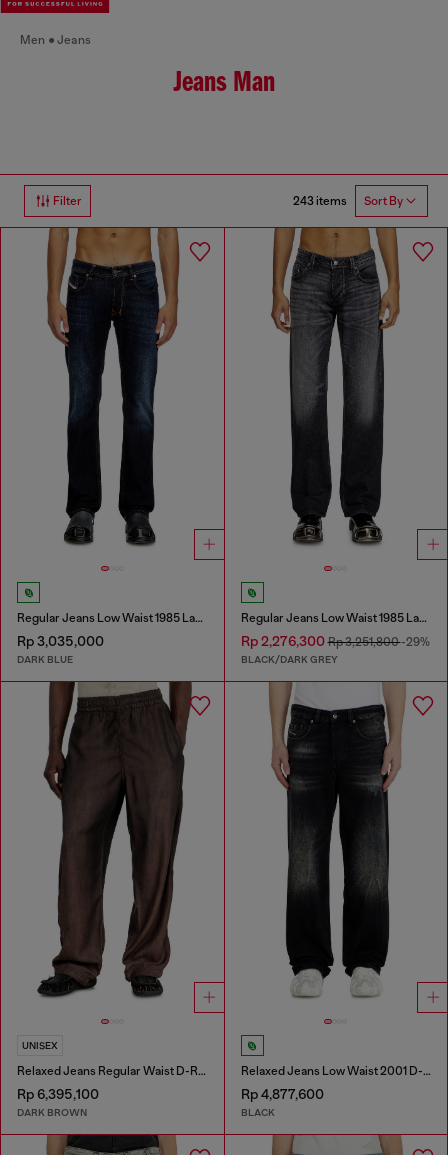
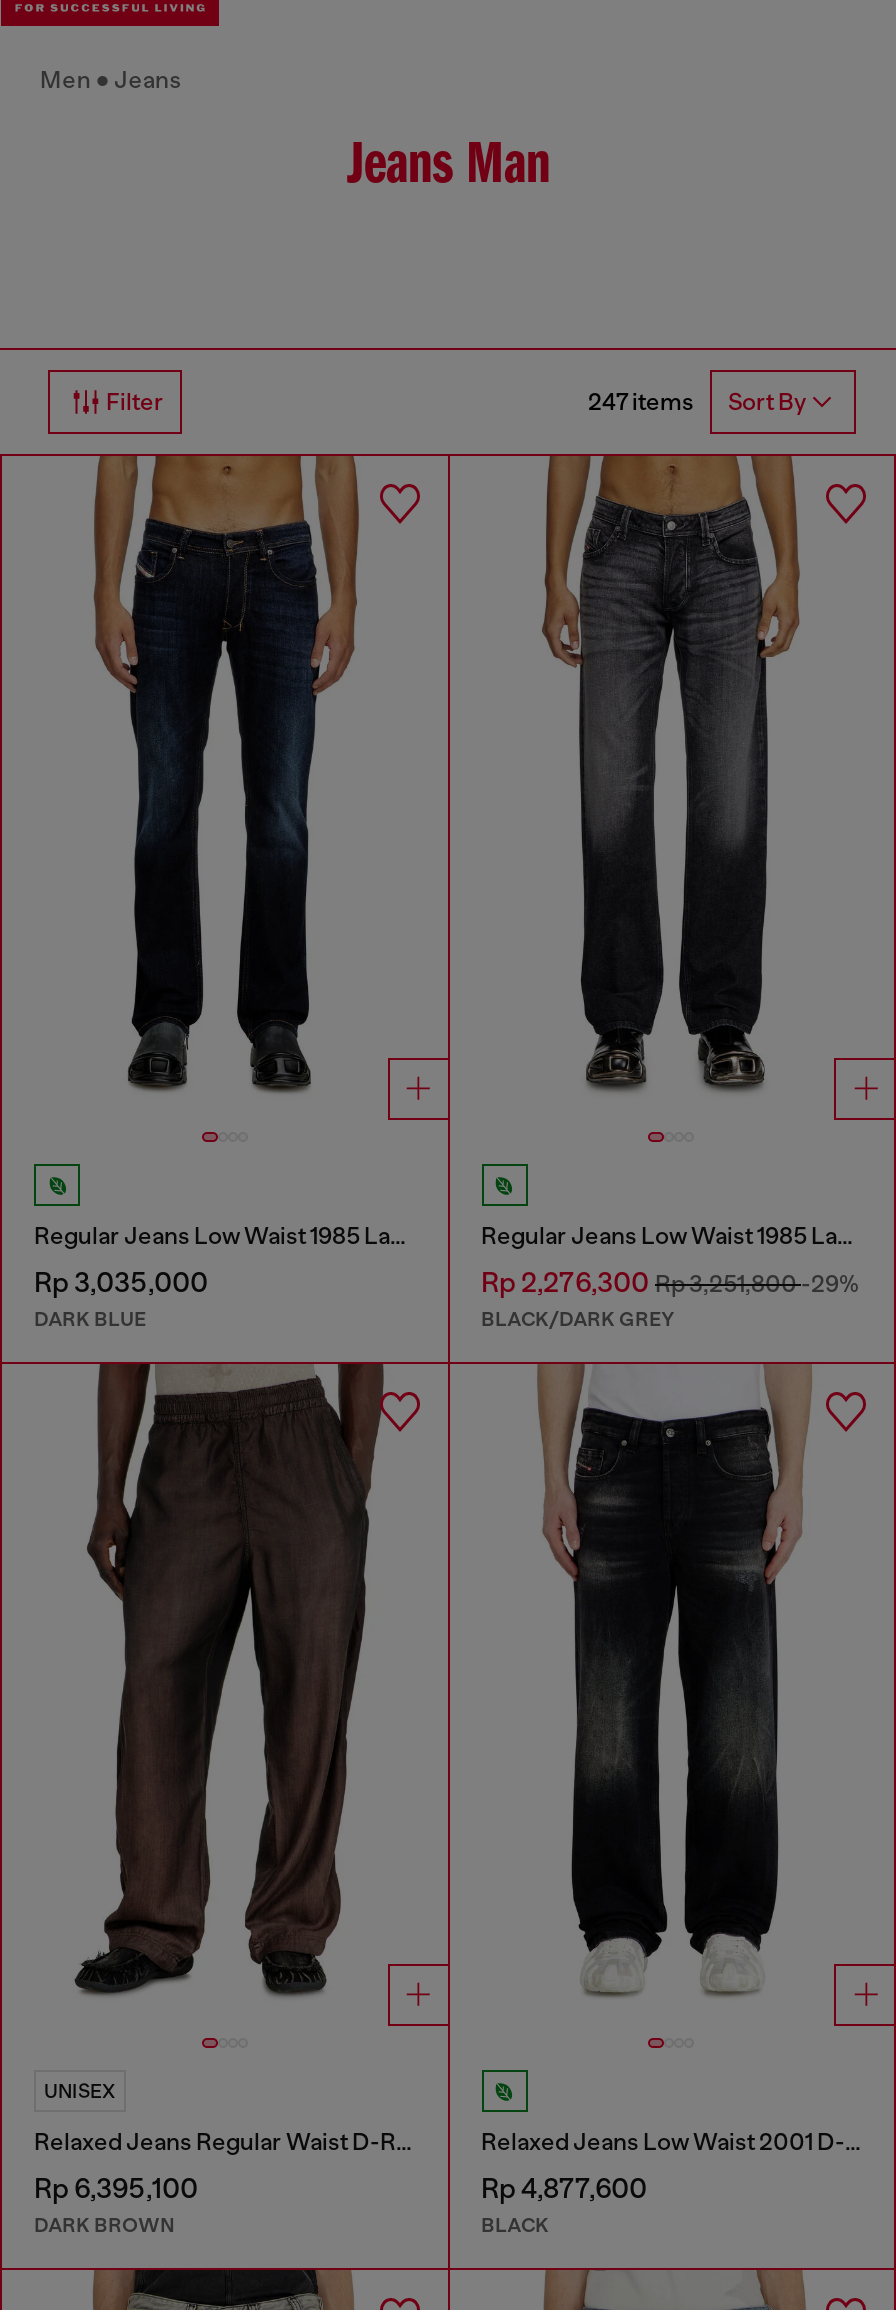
- 243 items Sort By
+ 247 items Sort By
